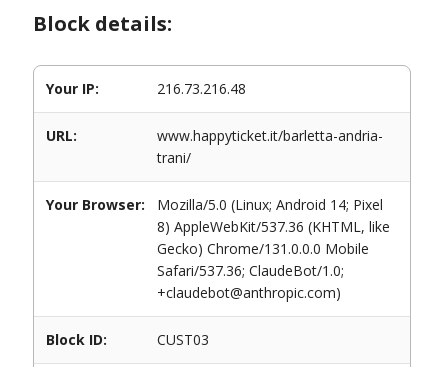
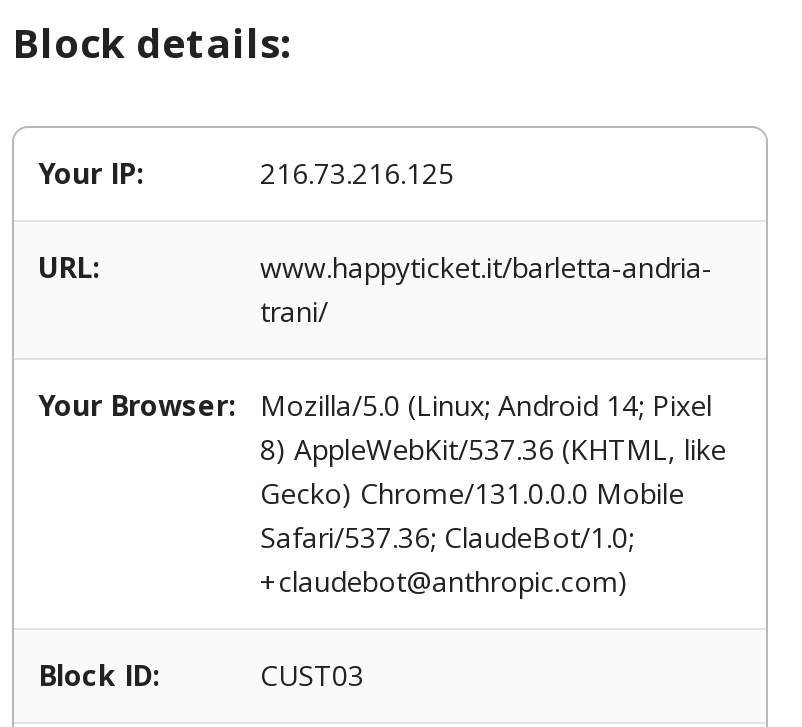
- 216.73.216.48
+ 216.73.216.125
